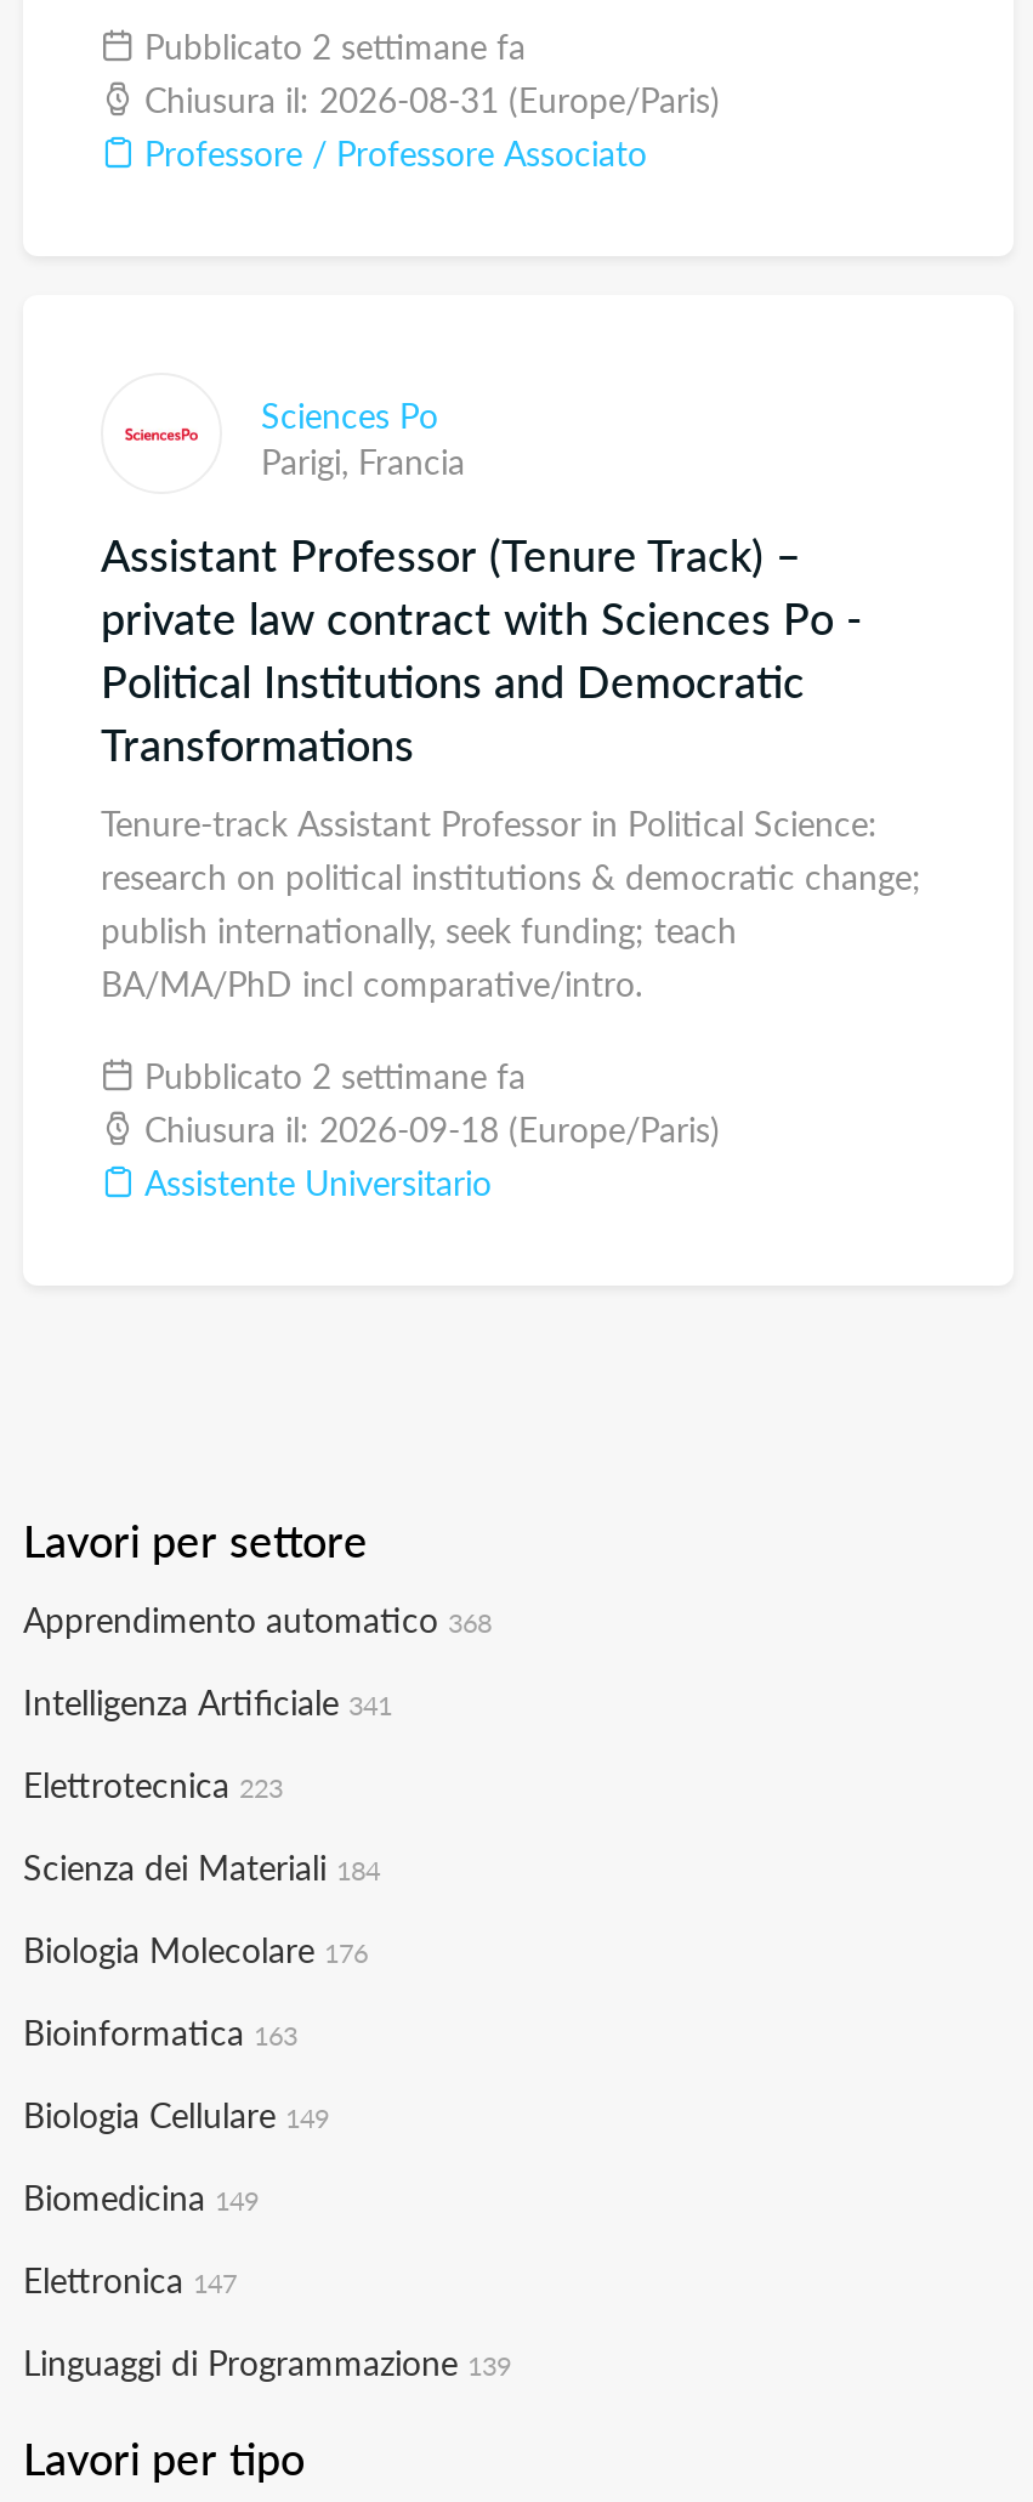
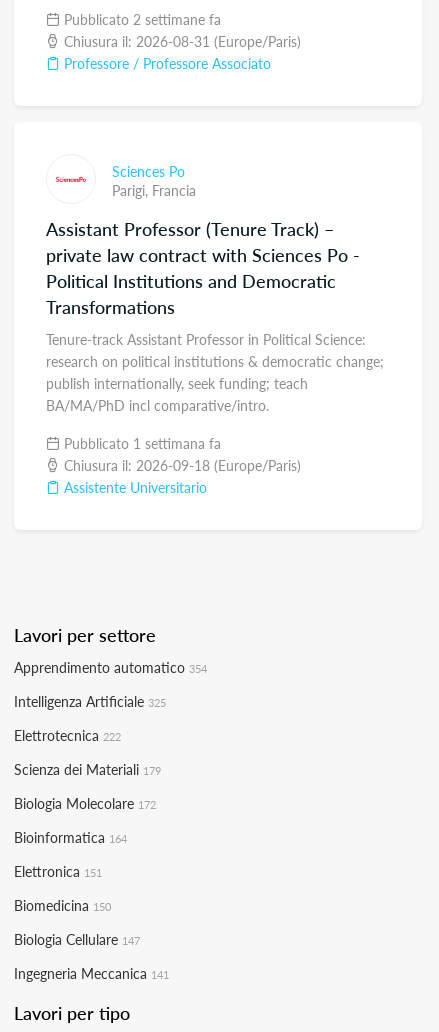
- Pubblicato 2 settimane fa
+ Pubblicato 1 settimana fa

- Apprendimento automatico 368
+ Apprendimento automatico 354

- Intelligenza Artificiale 341
+ Intelligenza Artificiale 325

- Elettrotecnica 223
+ Elettrotecnica 222

- Scienza dei Materiali 184
+ Scienza dei Materiali 179

- Biologia Molecolare 176
+ Biologia Molecolare 172

- Bioinformatica 163
+ Bioinformatica 164

- Biologia Cellulare 149
+ Elettronica 151

- Biomedicina 149
+ Biomedicina 150

- Elettronica 147
+ Biologia Cellulare 147

- Linguaggi di Programmazione 139
+ Ingegneria Meccanica 141
